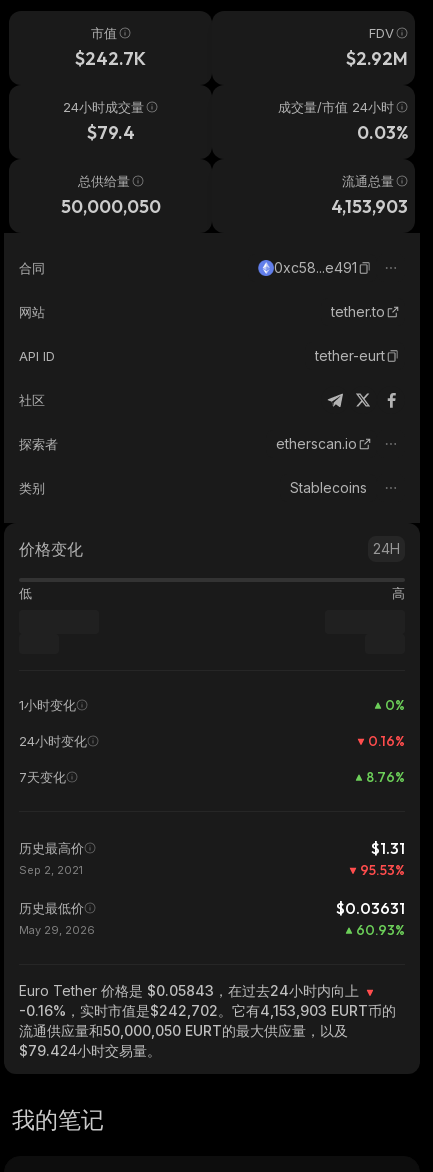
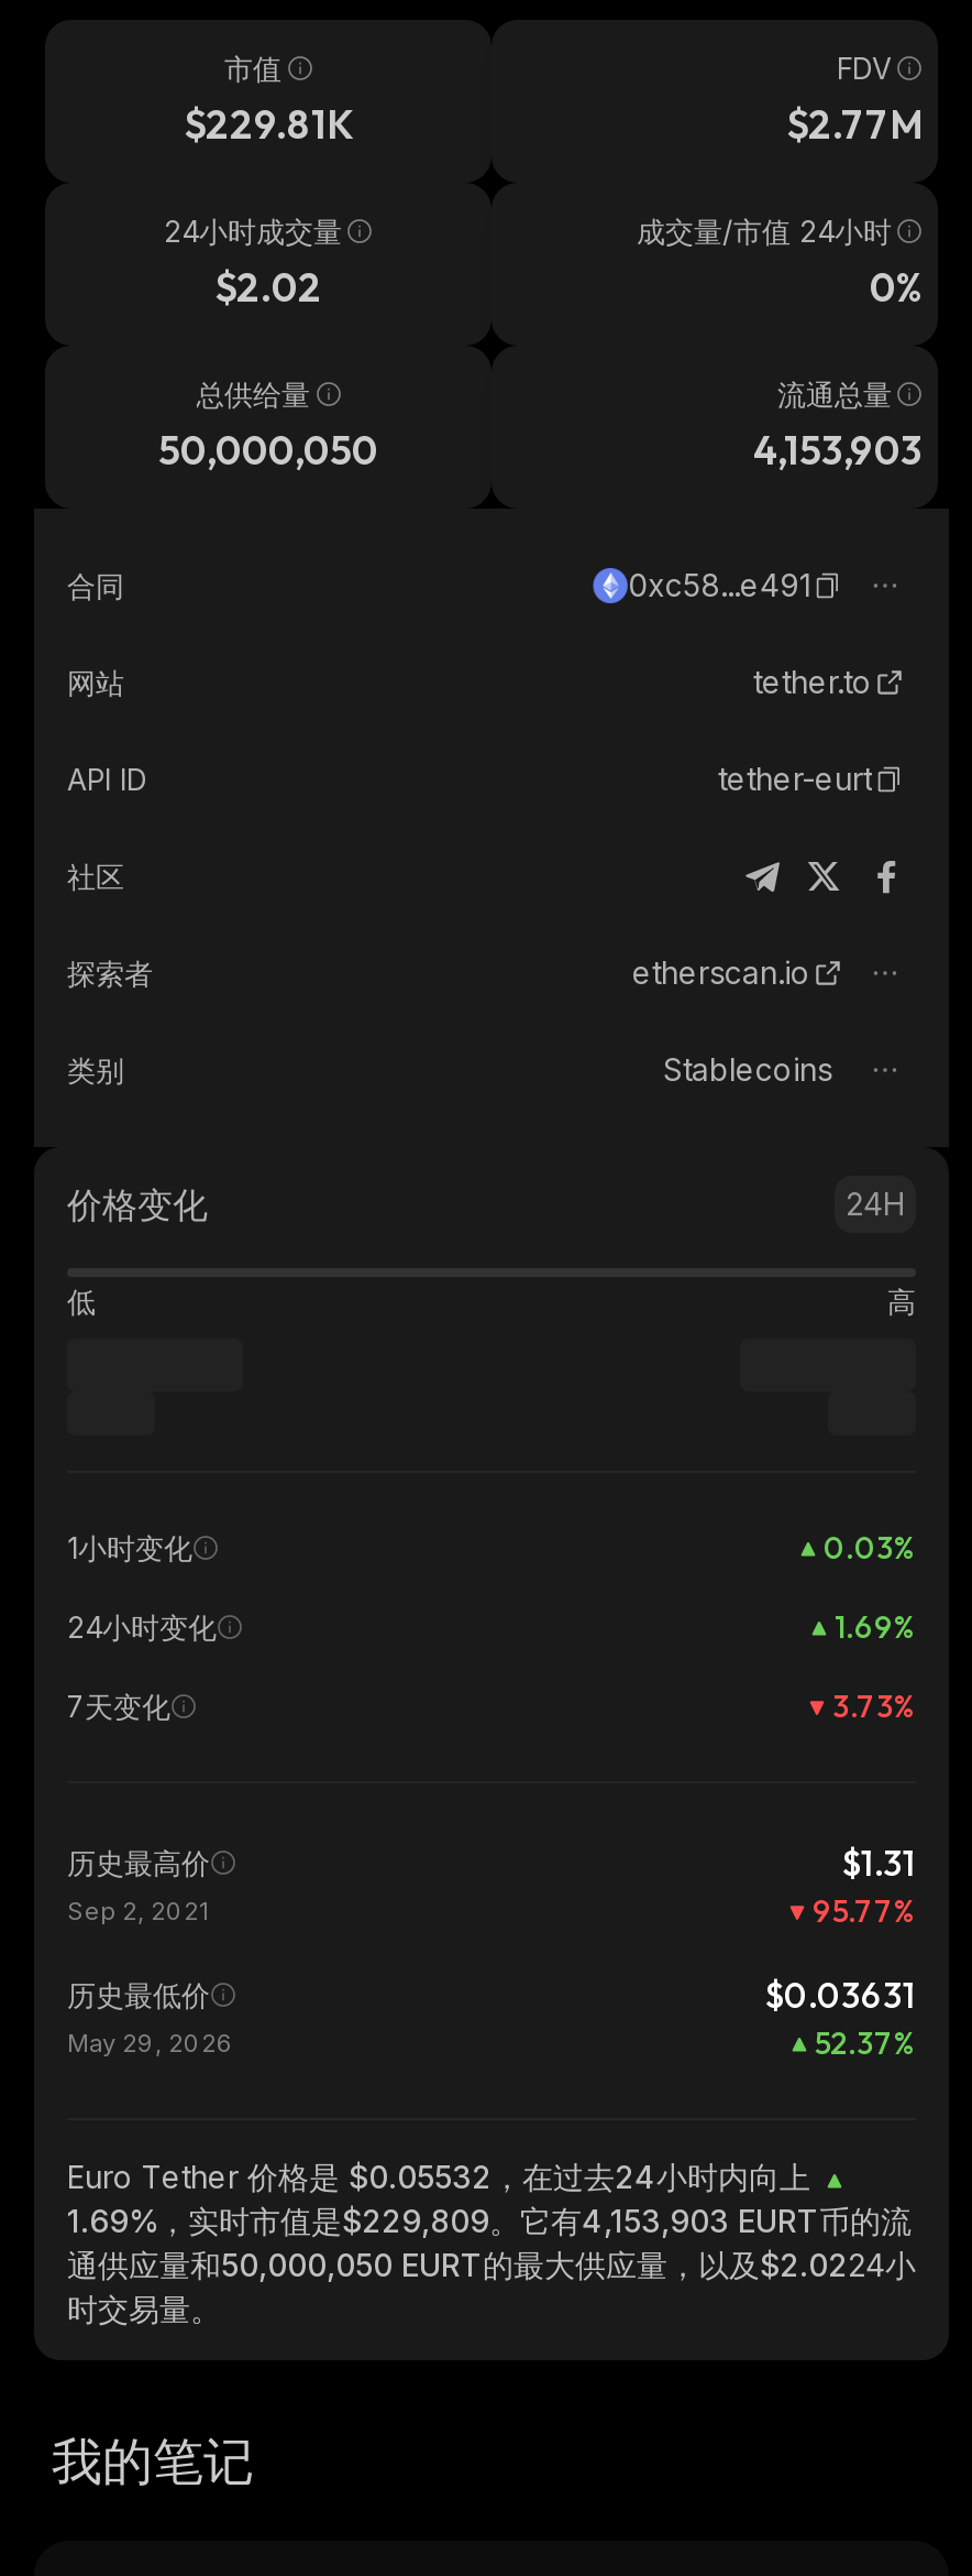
- $242.7K
+ $229.81K

- $2.92M
+ $2.77M

- $79.4
+ $2.02

- 0.03%
+ 0%

- 0%
+ 0.03%

- 0.16%
+ 1.69%

- 8.76%
+ 3.73%

- 95.53%
+ 95.77%

- 60.93%
+ 52.37%

- Euro Tether价格是 $0.05843，在过去24小时内向上
- -0.16%，实时市值是$242,702。它有4,153,903 EURT币的
- 流通供应量和50,000,050 EURT的最大供应量，以及
- $79.424小时交易量。
+ Euro Tether价格是 $0.05532，在过去24小时内向上
+ 1.69%，实时市值是$229,809。它有4,153,903 EURT币的流
+ 通供应量和50,000,050 EURT的最大供应量，以及$2.0224小
+ 时交易量。
